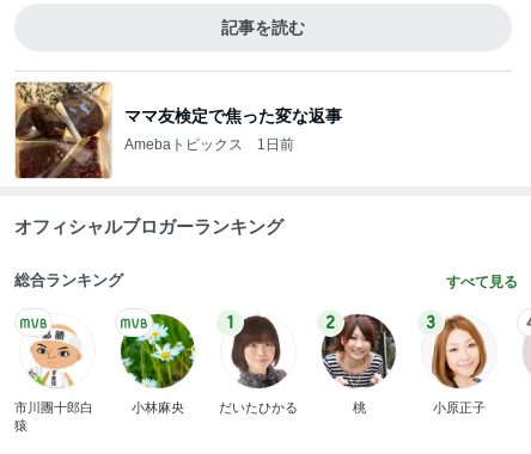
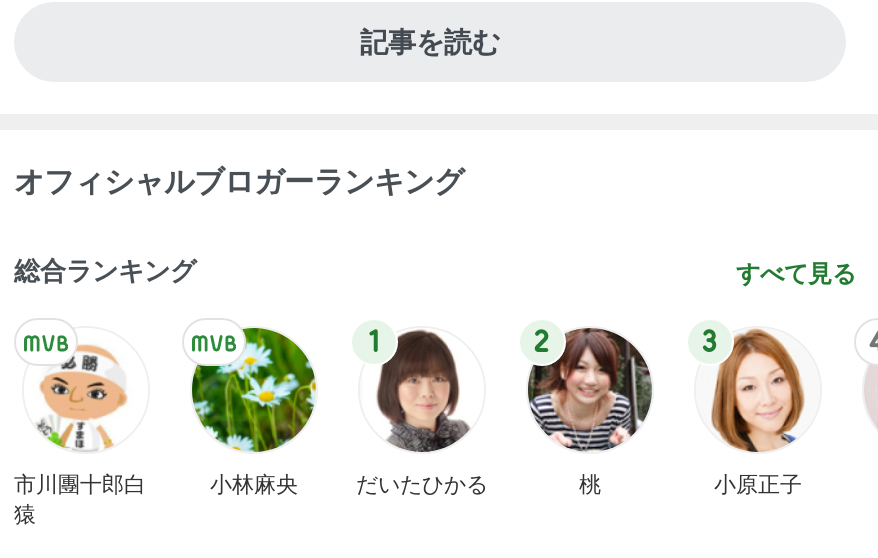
- [image]
- ママ友検定で焦った変な返事
- Amebaトピックス
- 1日前
